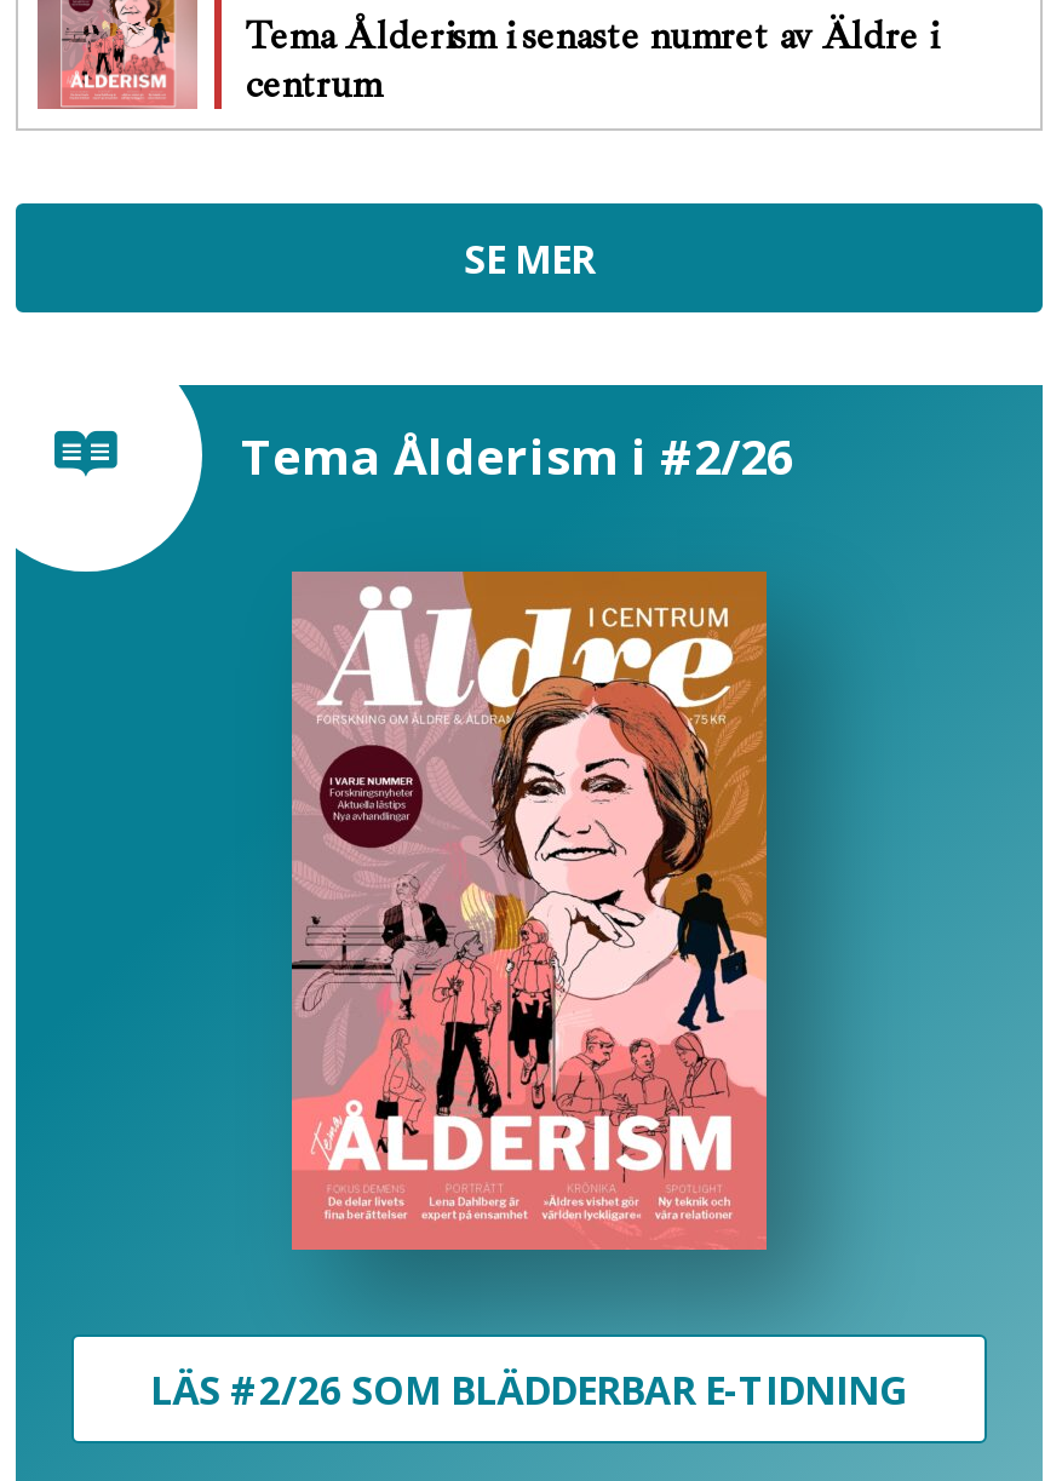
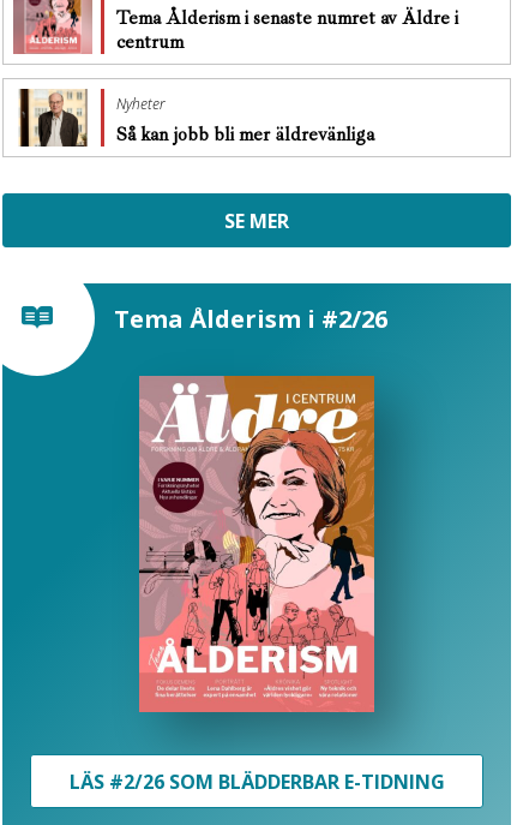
+ [image]
+ Nyheter
+ Så kan jobb bli mer äldrevänliga
